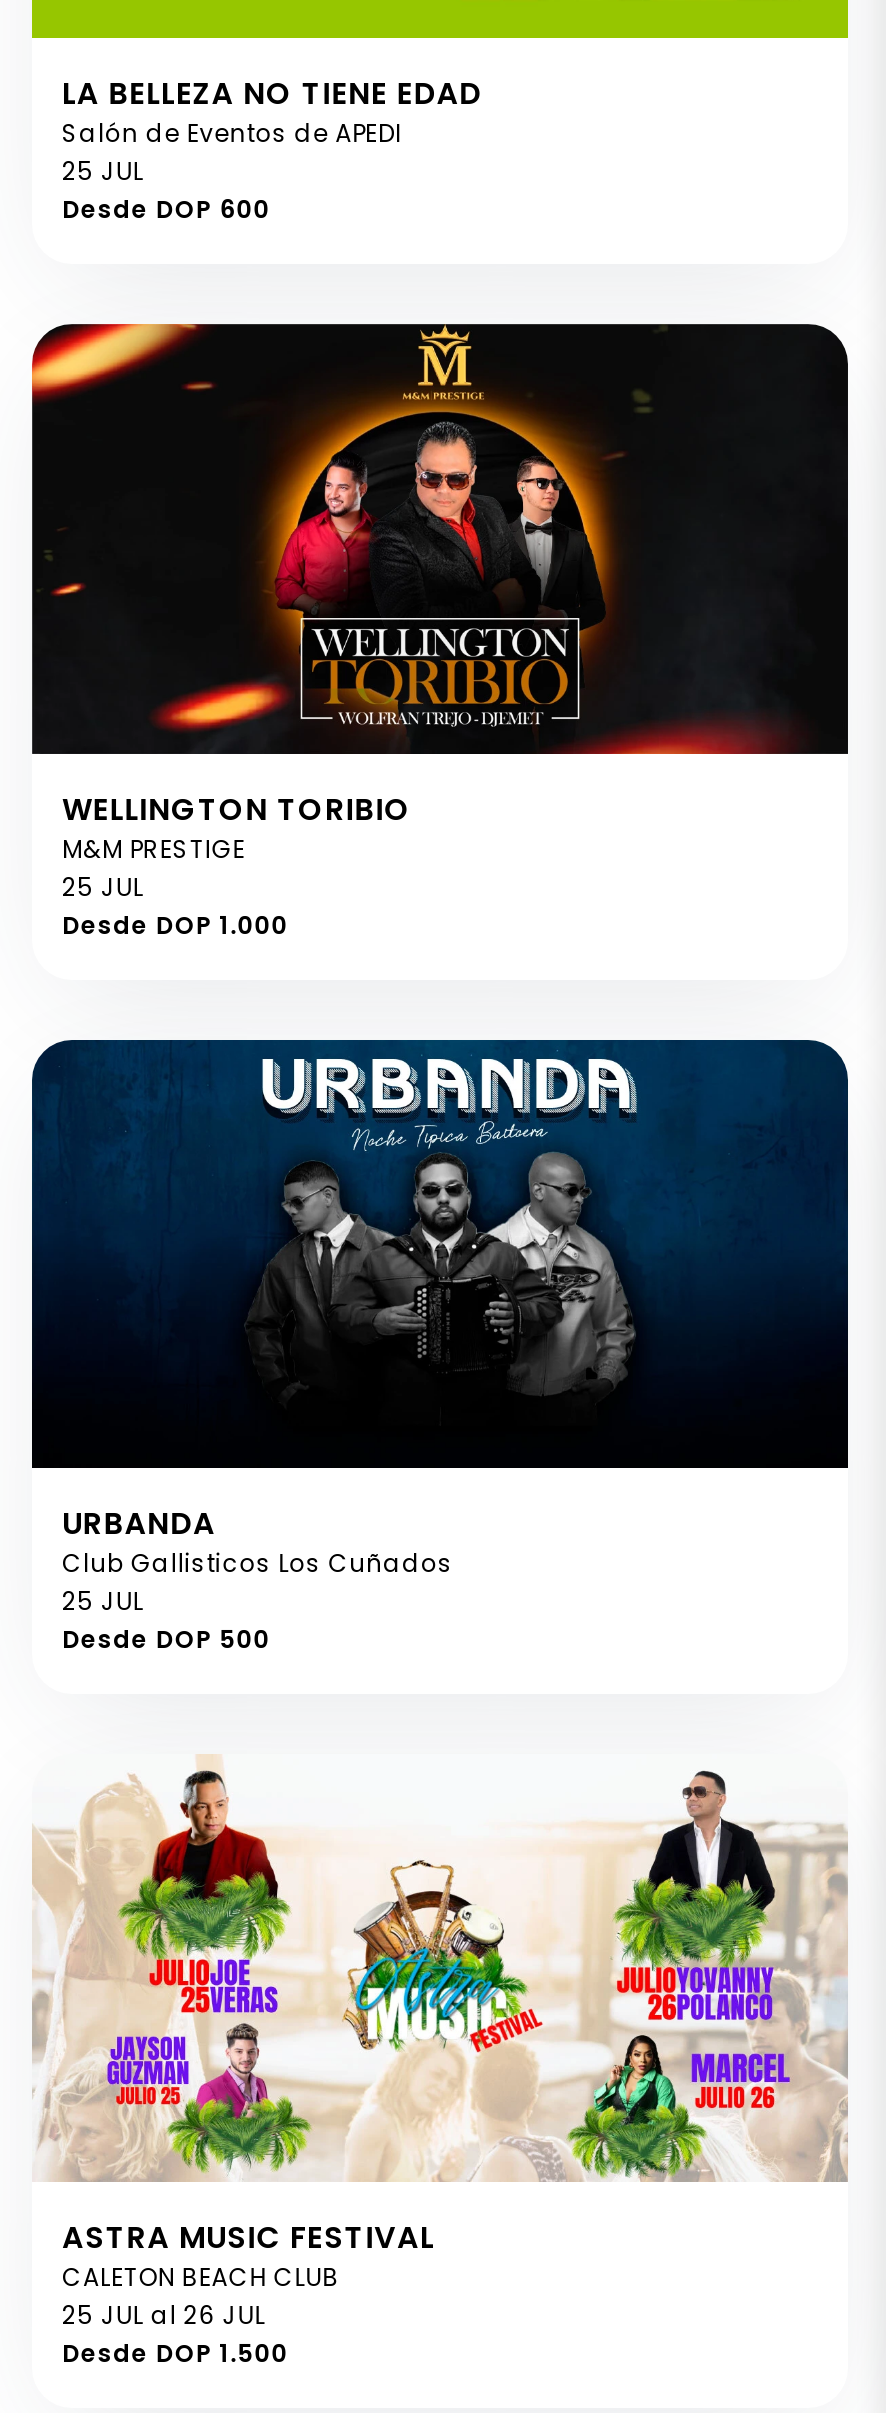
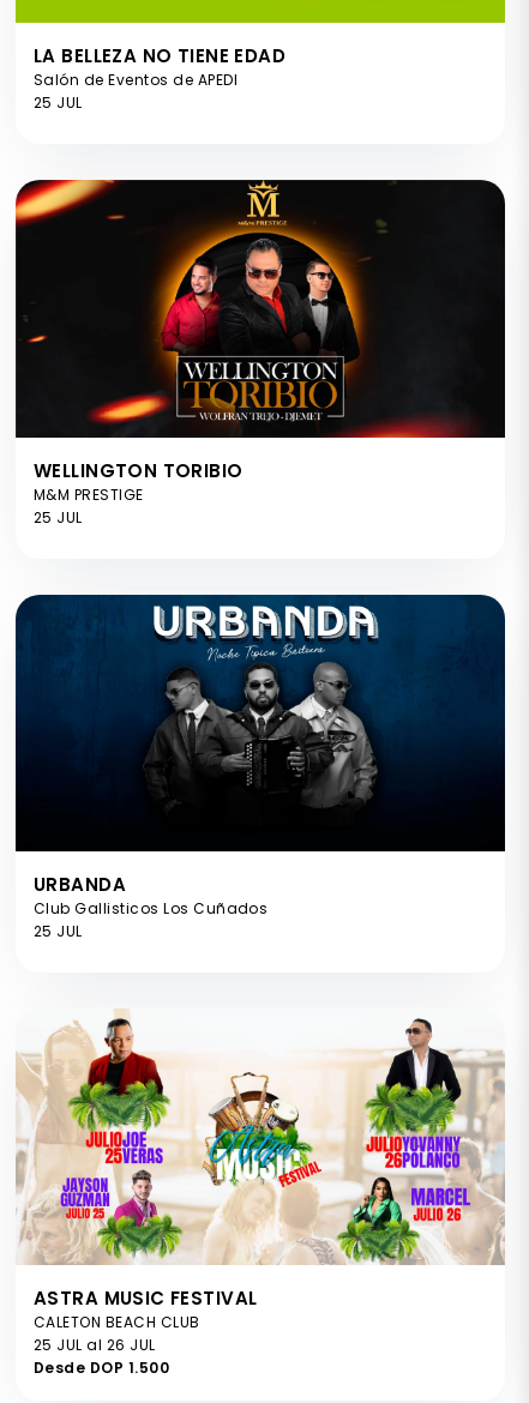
- Desde DOP 600

- Desde DOP 1.000

- Desde DOP 500
